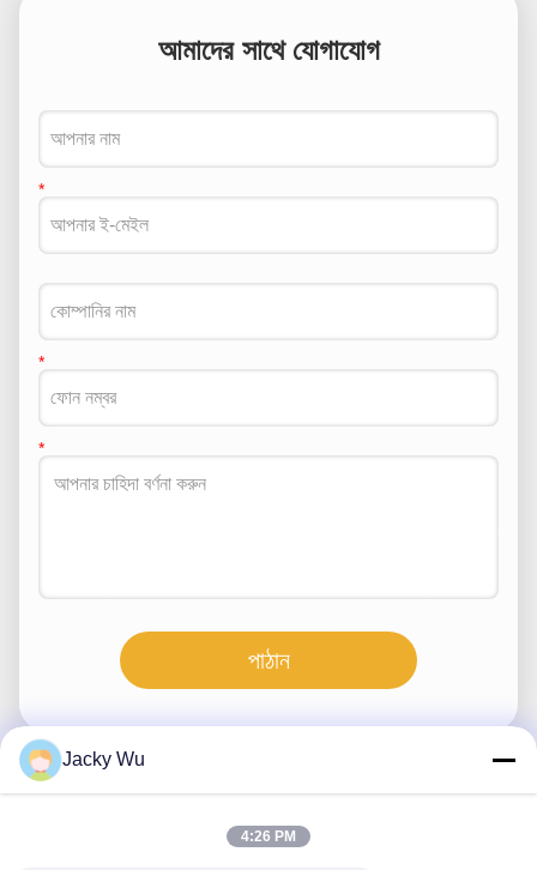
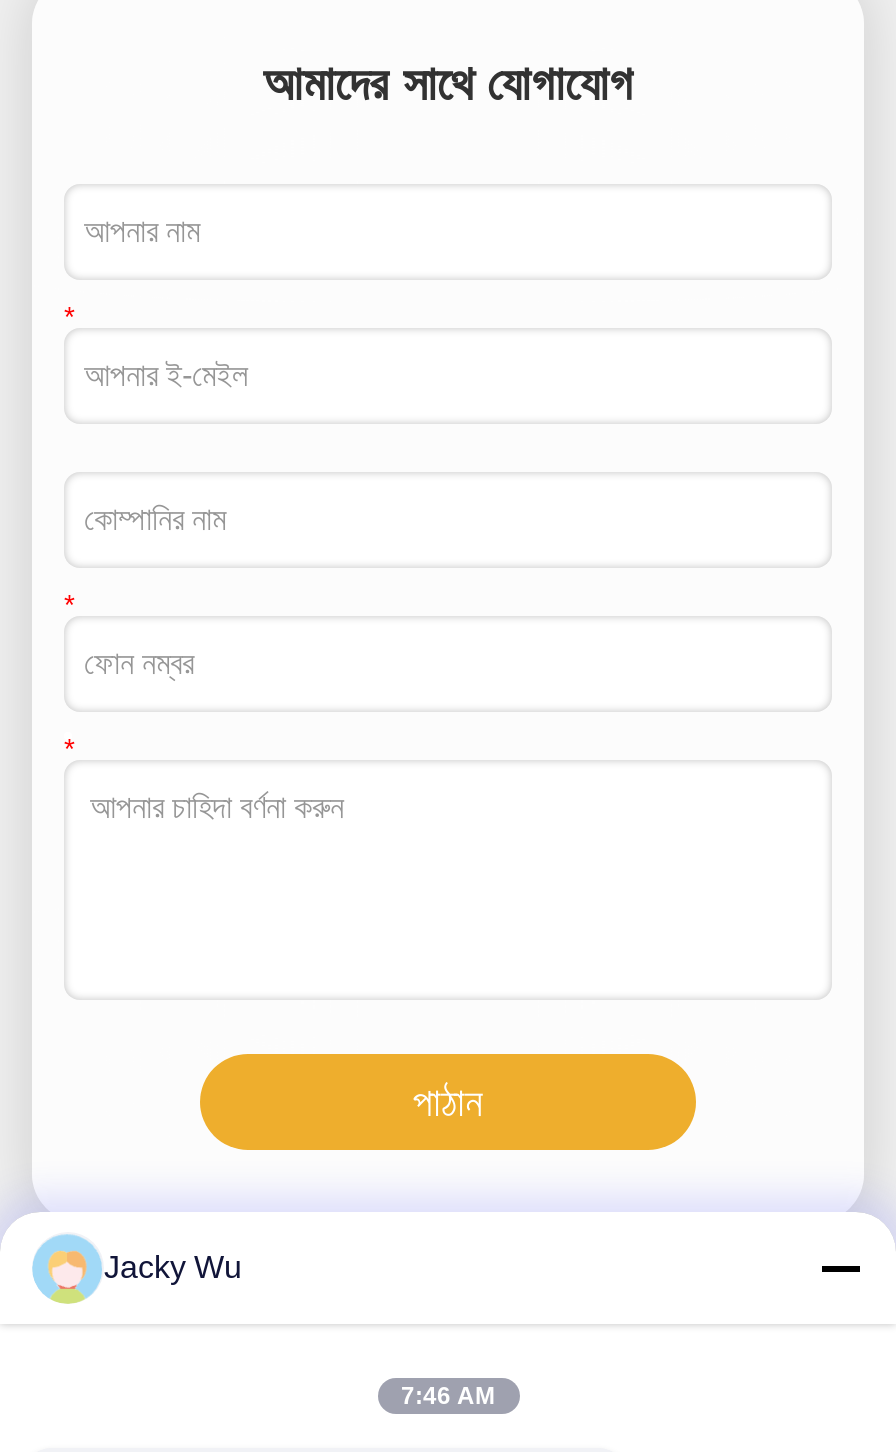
- 4:26 PM
+ 7:46 AM
